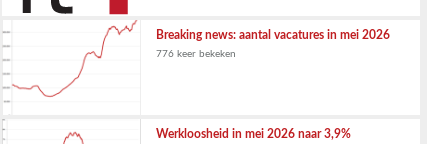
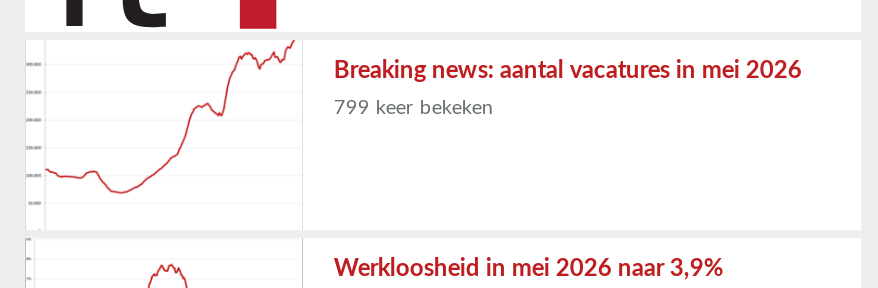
- 776 keer bekeken
+ 799 keer bekeken
